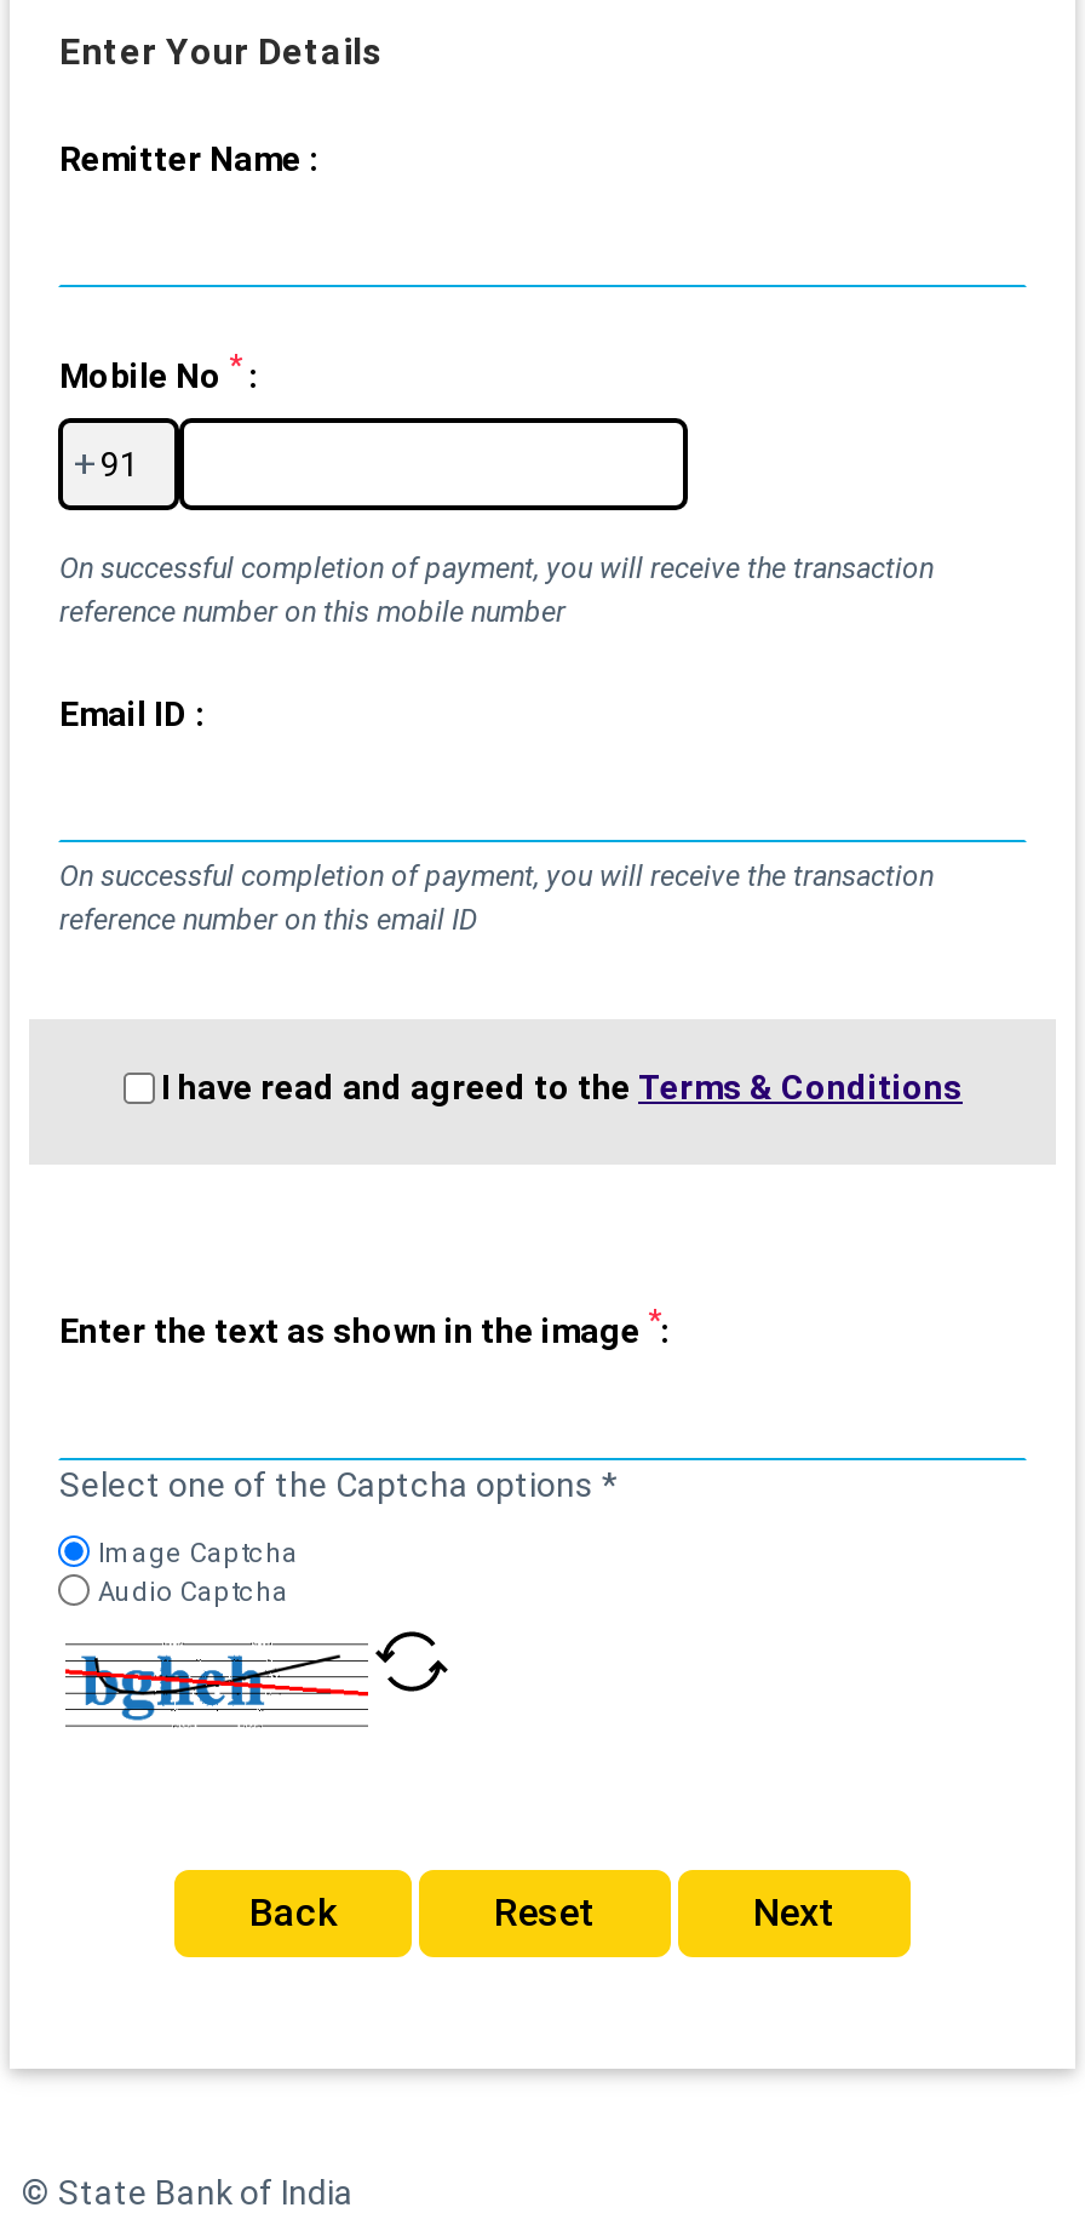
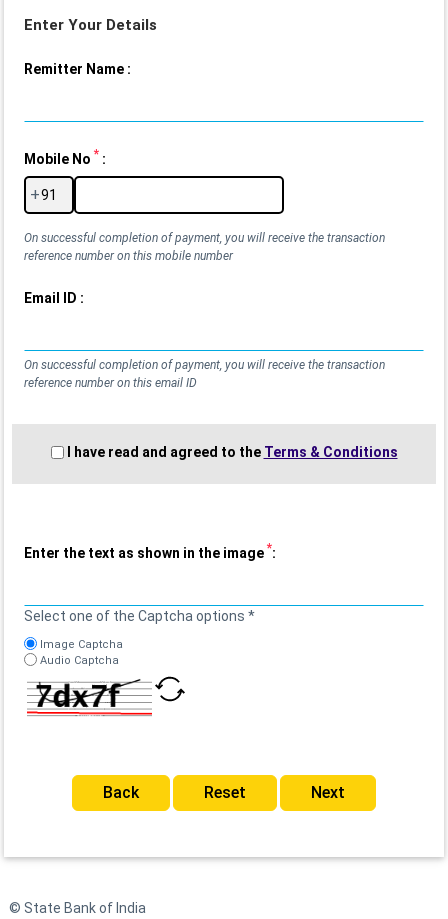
- [image]
+ [image]
